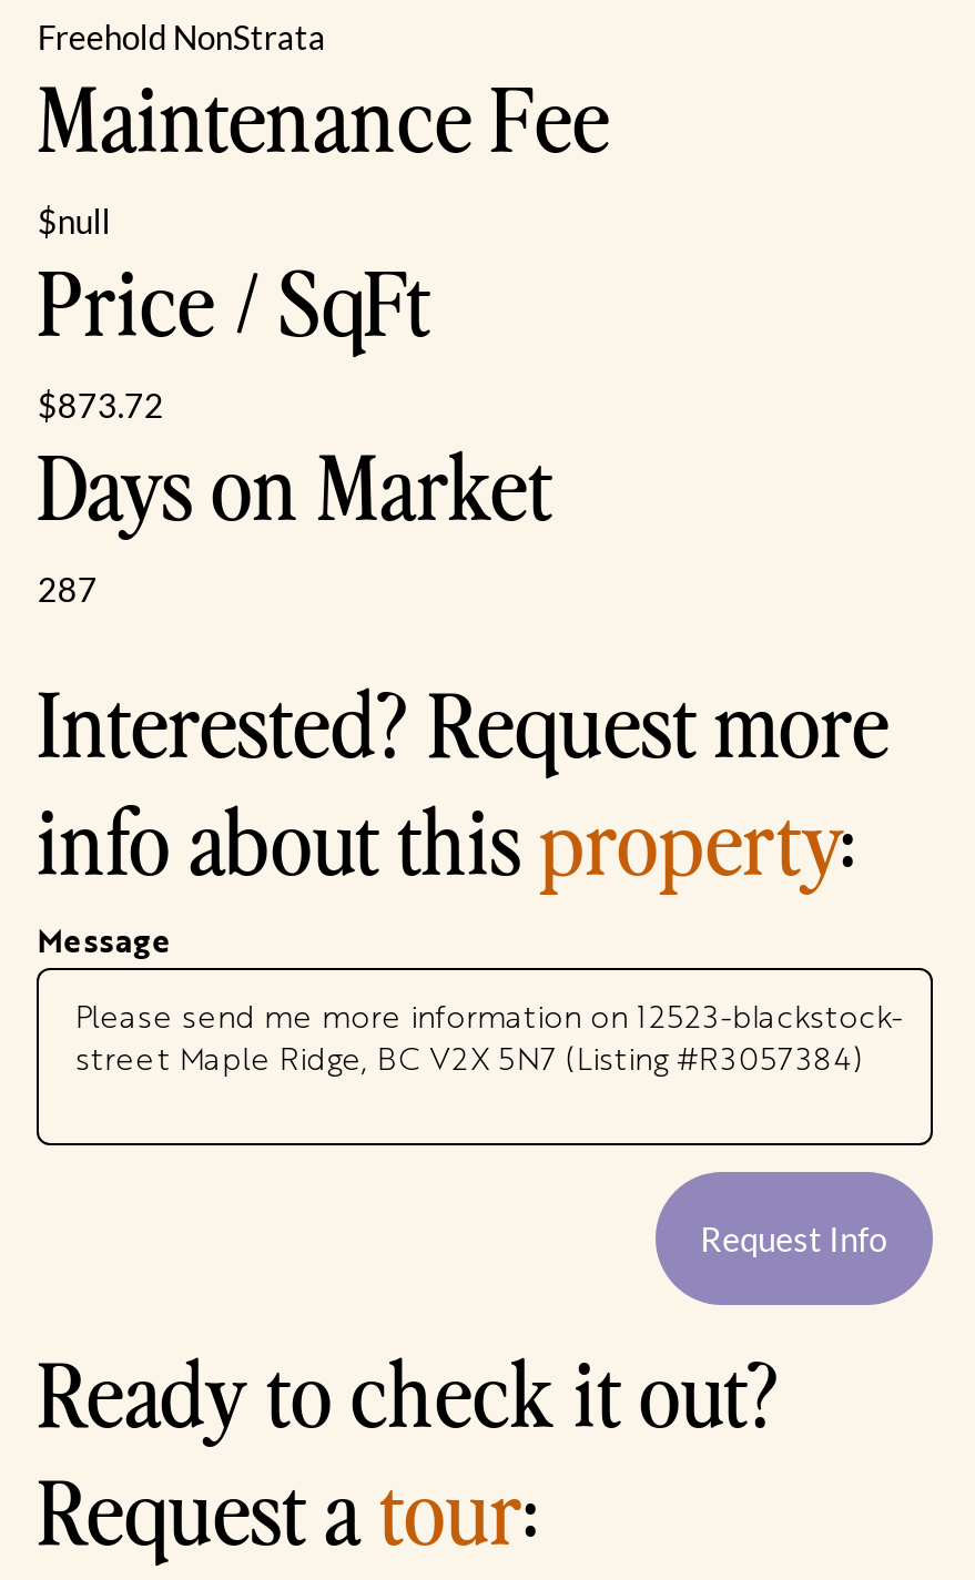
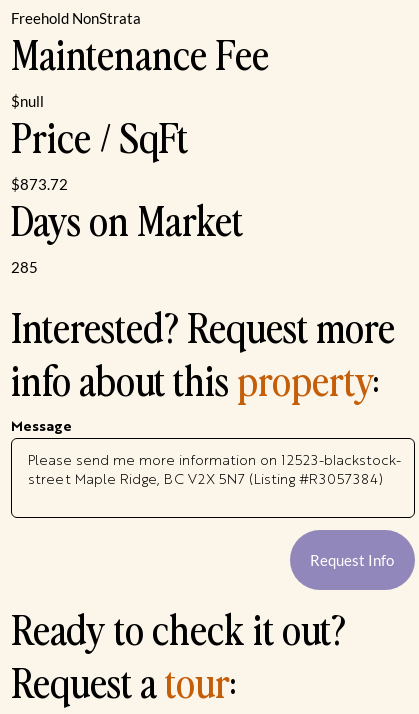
- 287
+ 285
